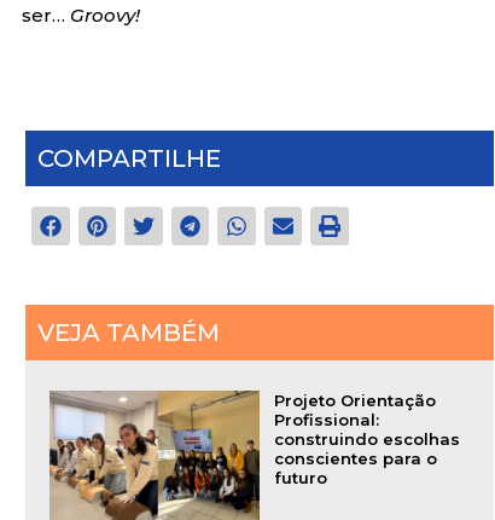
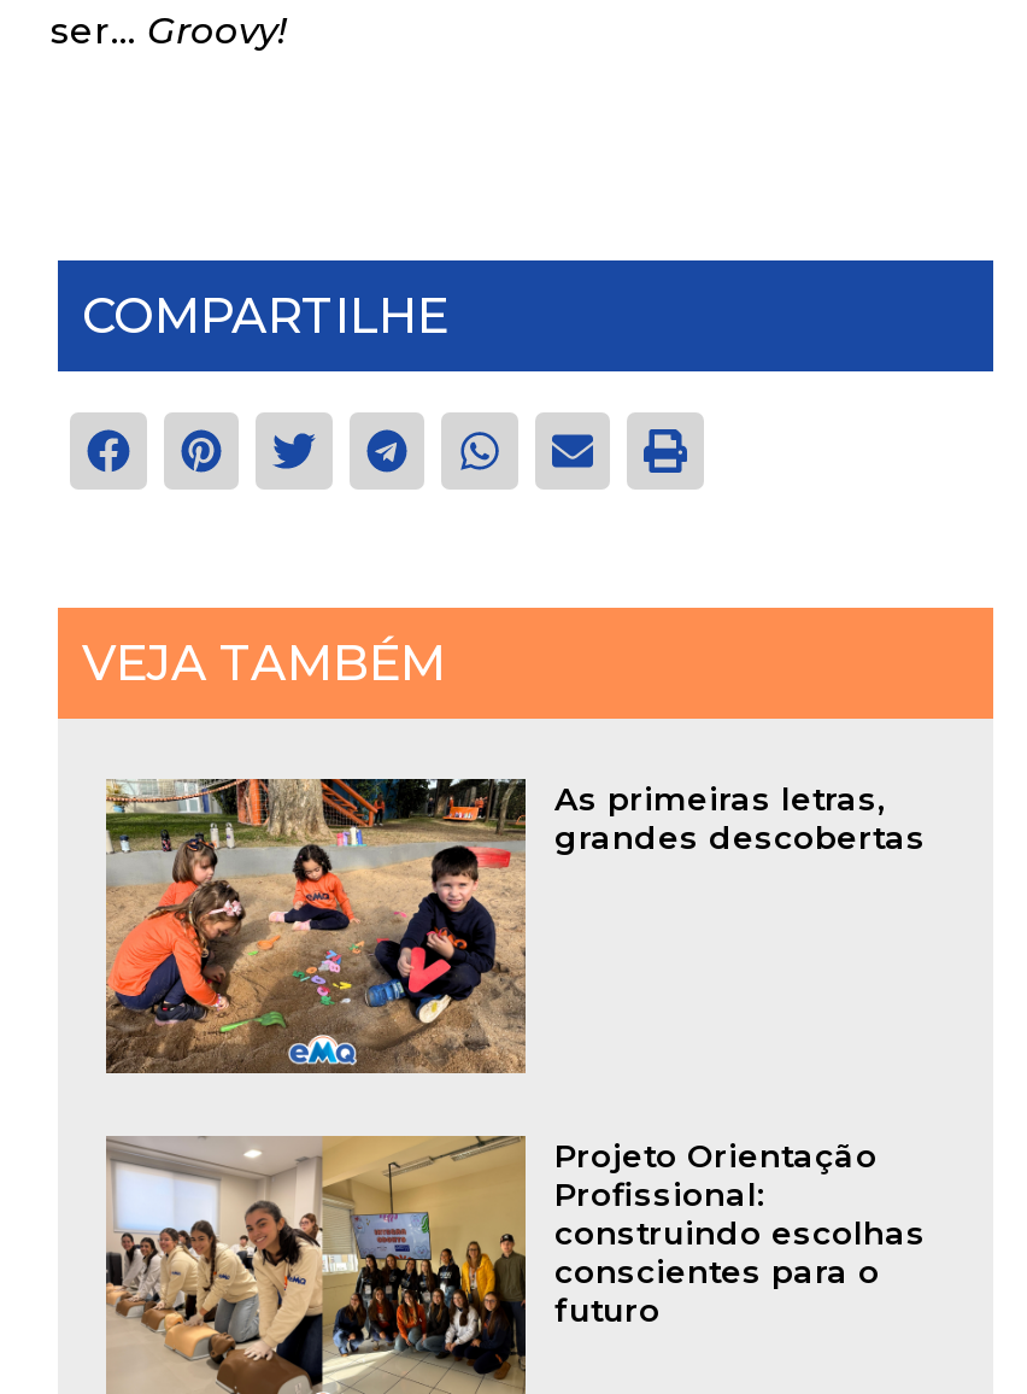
+ [image]
+ As primeiras letras,
+ grandes descobertas
